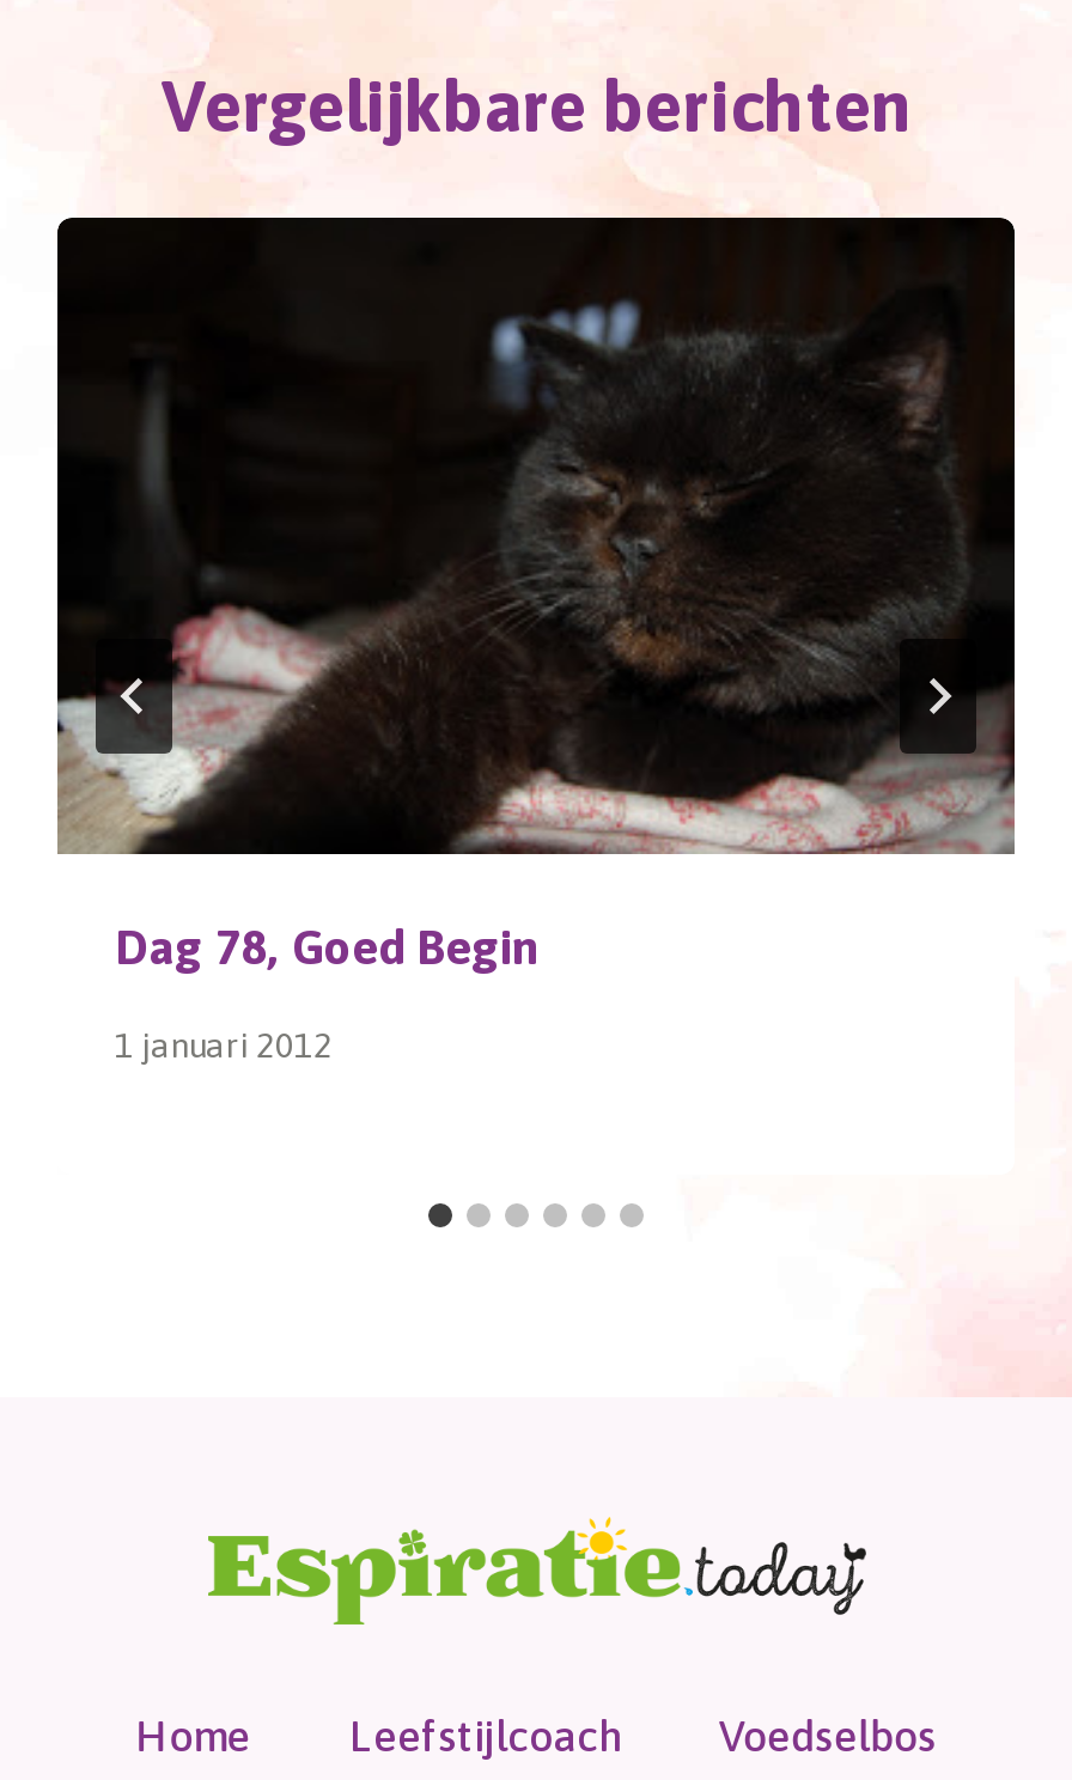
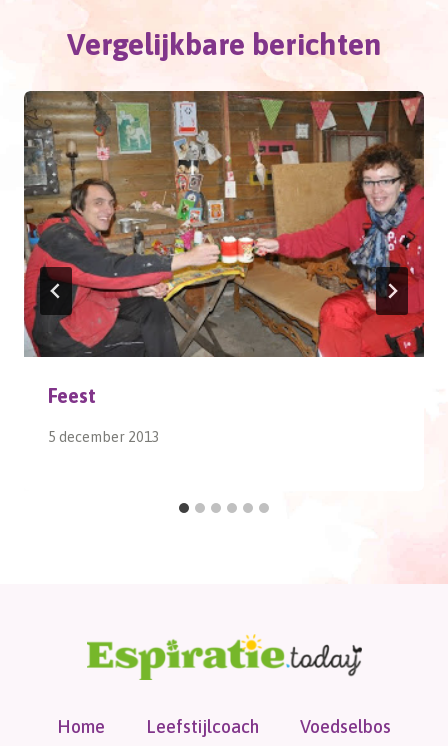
- [image]
- Dag 78, Goed Begin
+ [image]
+ Feest

- 1 januari 2012
+ 5 december 2013
